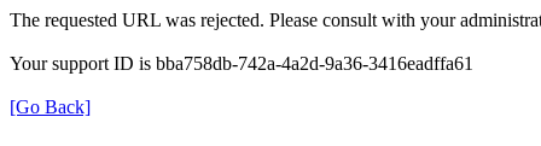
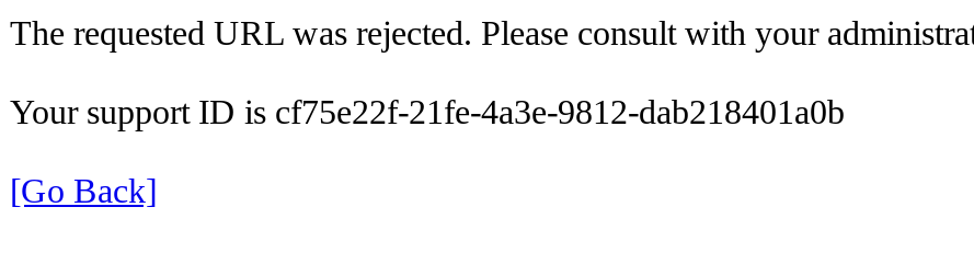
- Your support ID is bba758db-742a-4a2d-9a36-3416eadffa61
+ Your support ID is cf75e22f-21fe-4a3e-9812-dab218401a0b
